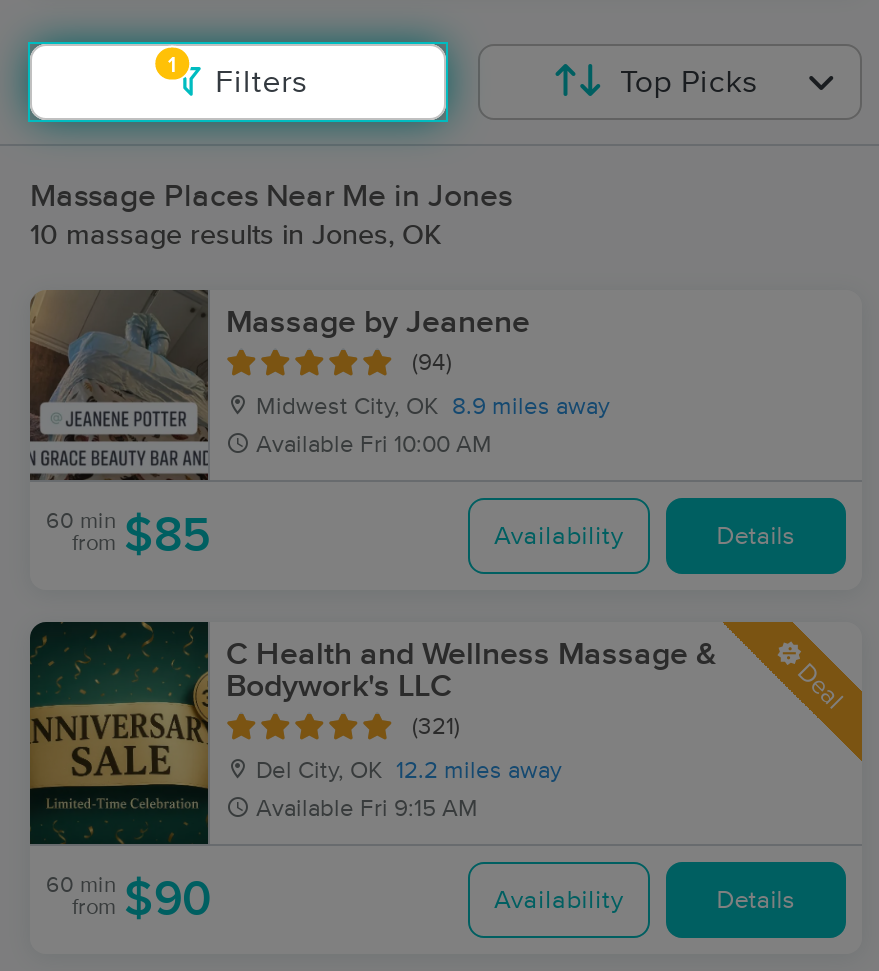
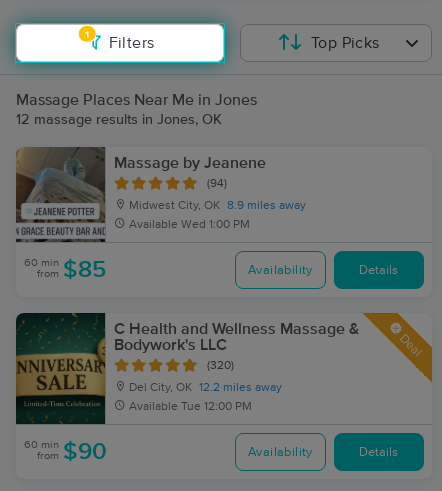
- 10 massage results in Jones, OK
+ 12 massage results in Jones, OK

- Available Fri 10:00 AM
+ Available Wed 1:00 PM

- (321)
+ (320)

- Available Fri 9:15 AM
+ Available Tue 12:00 PM
